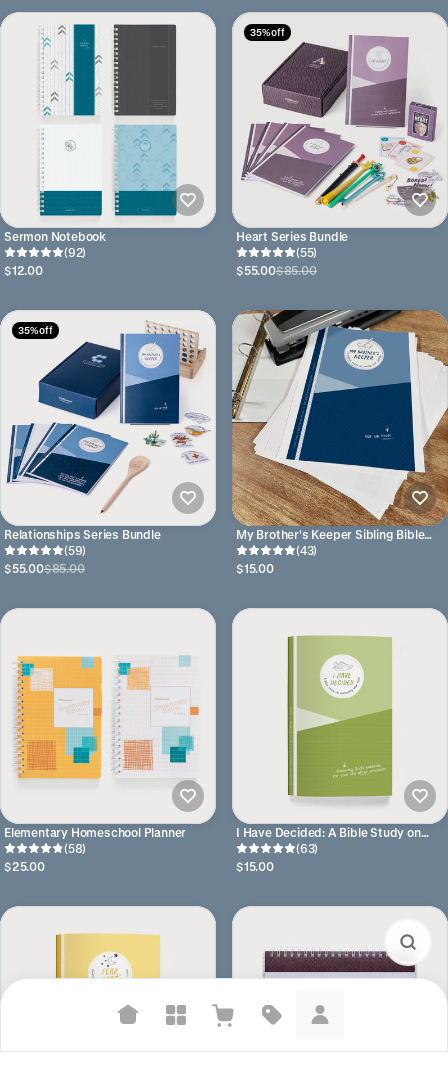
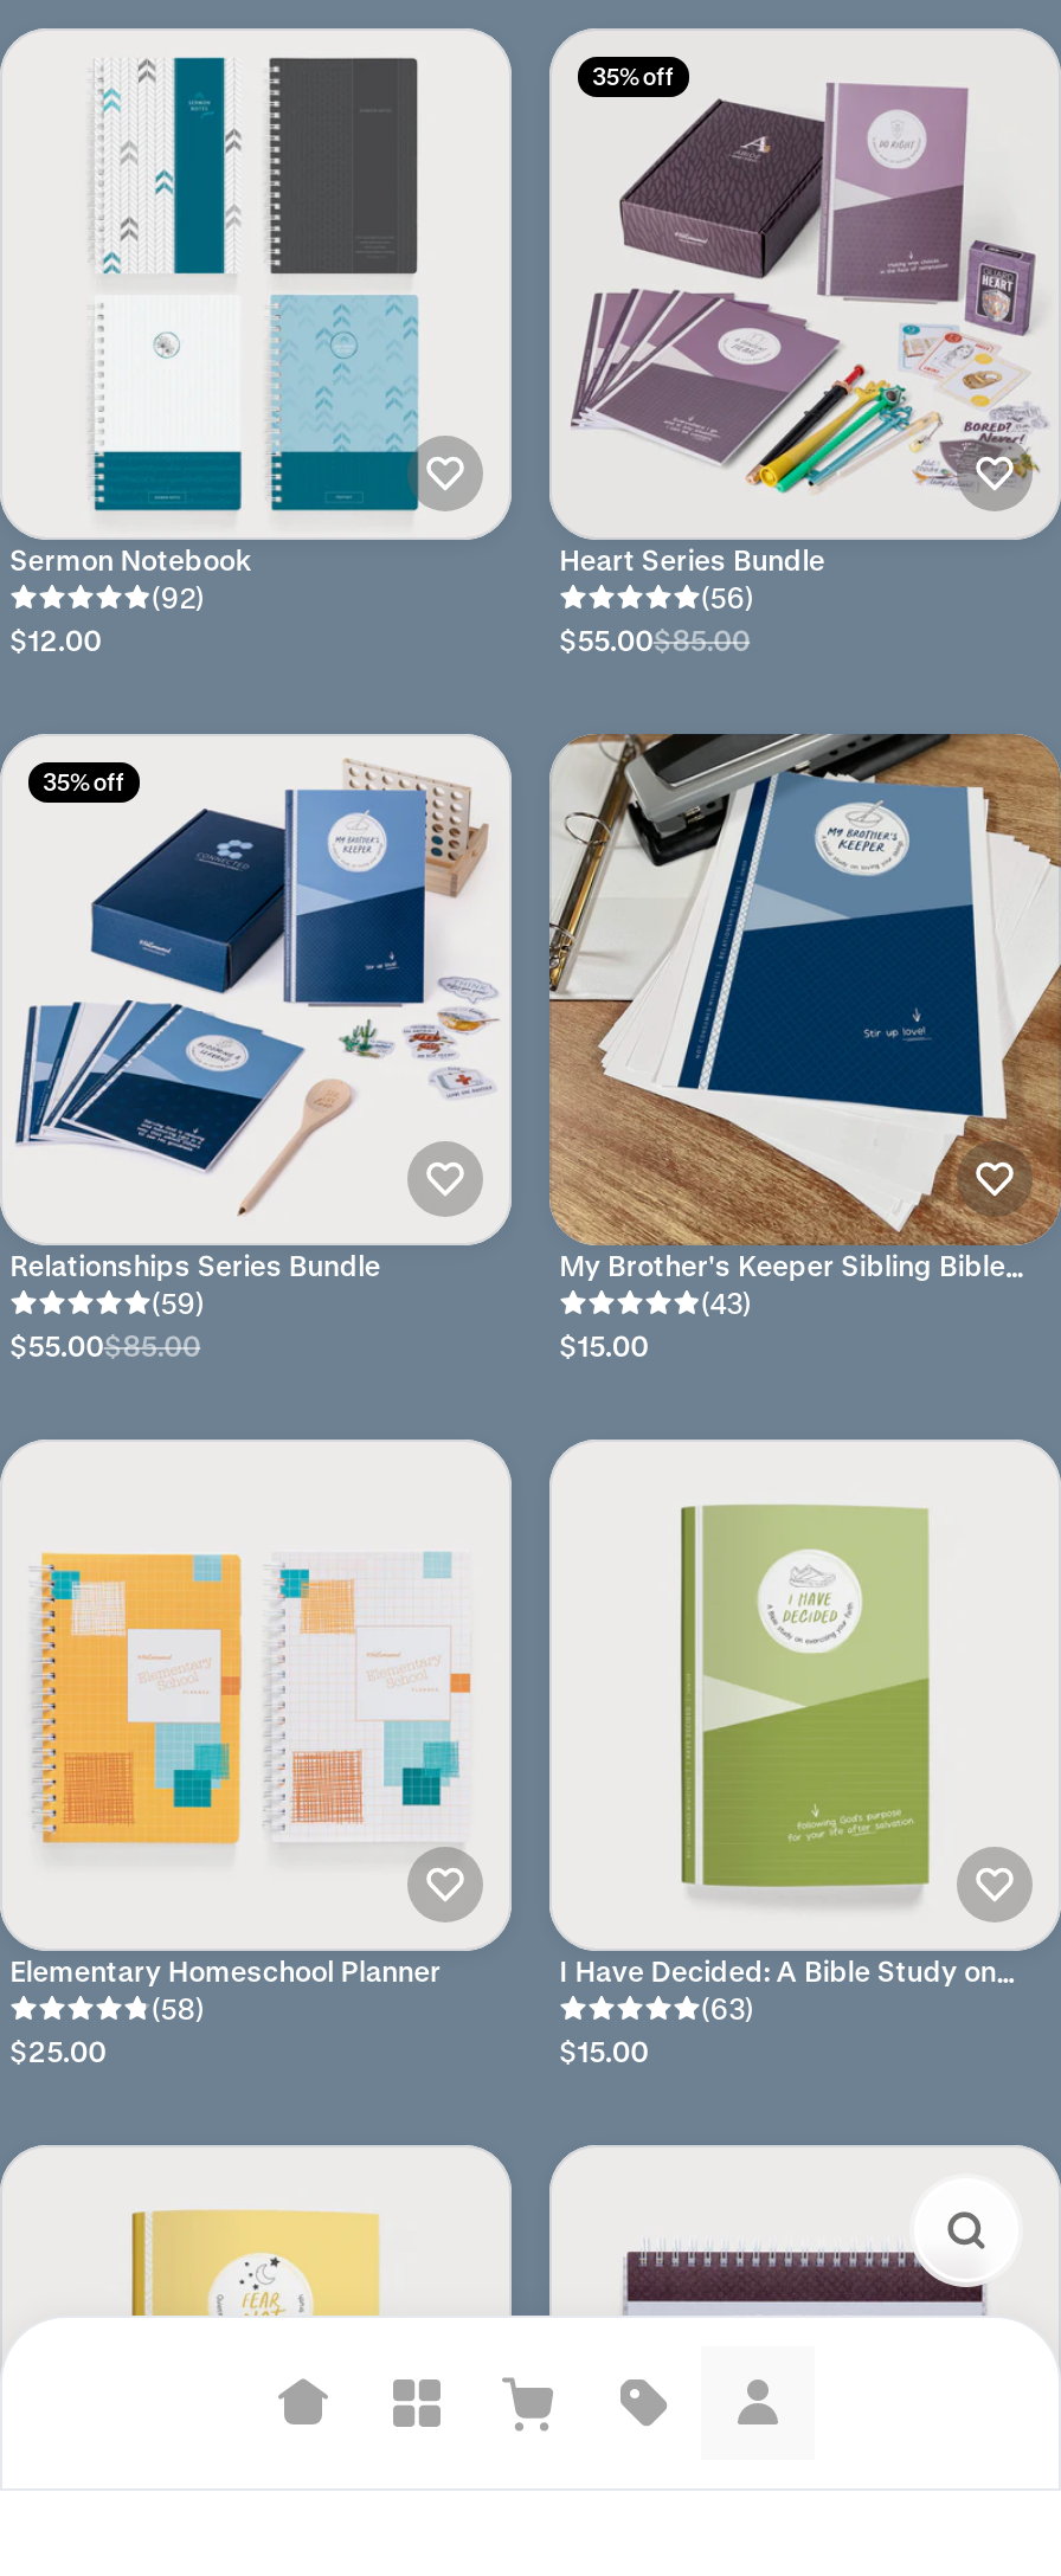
- (55)
+ (56)
